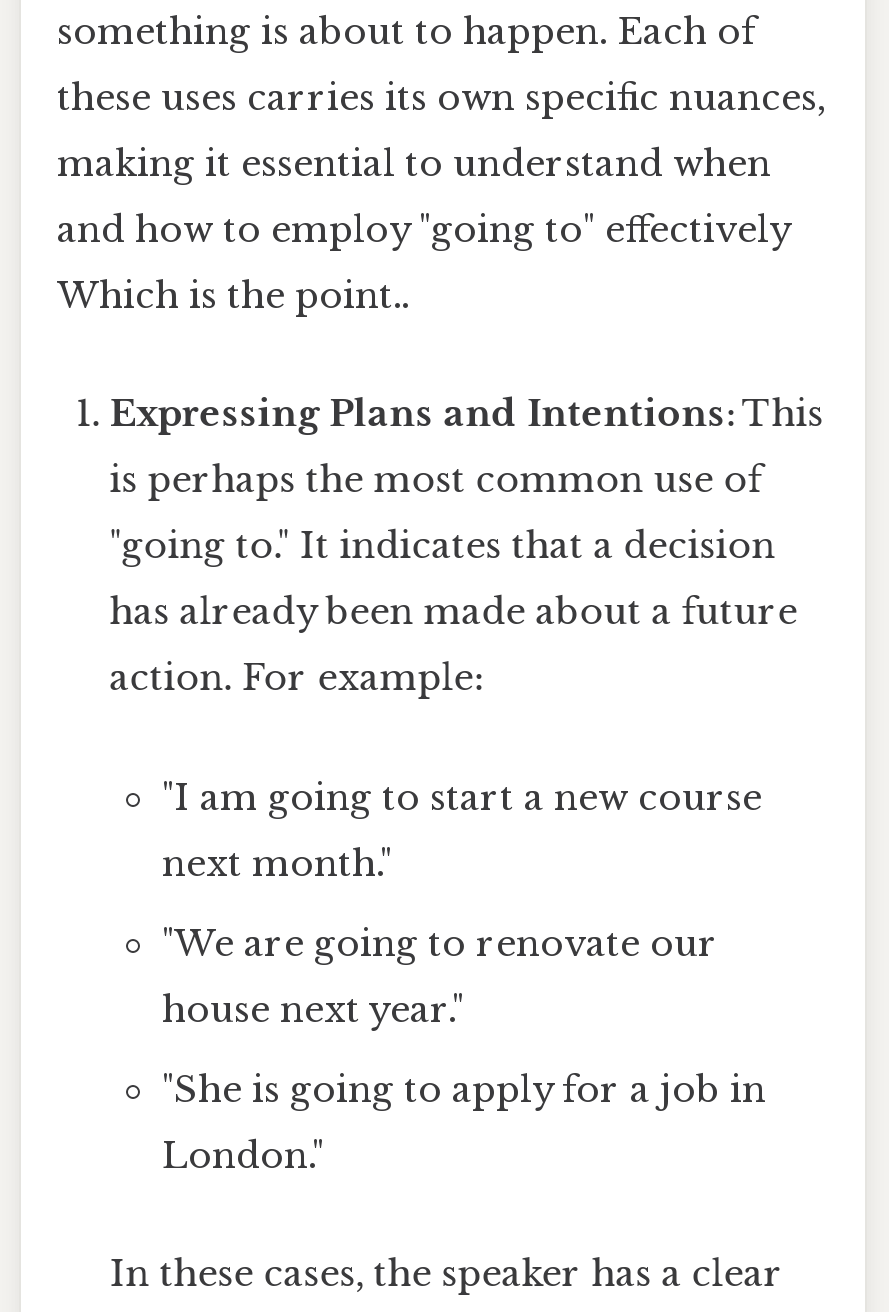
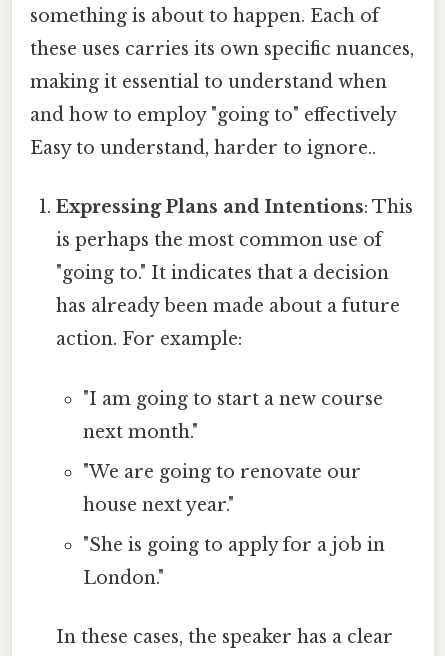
- Which is the point..
+ Easy to understand, harder to ignore..
